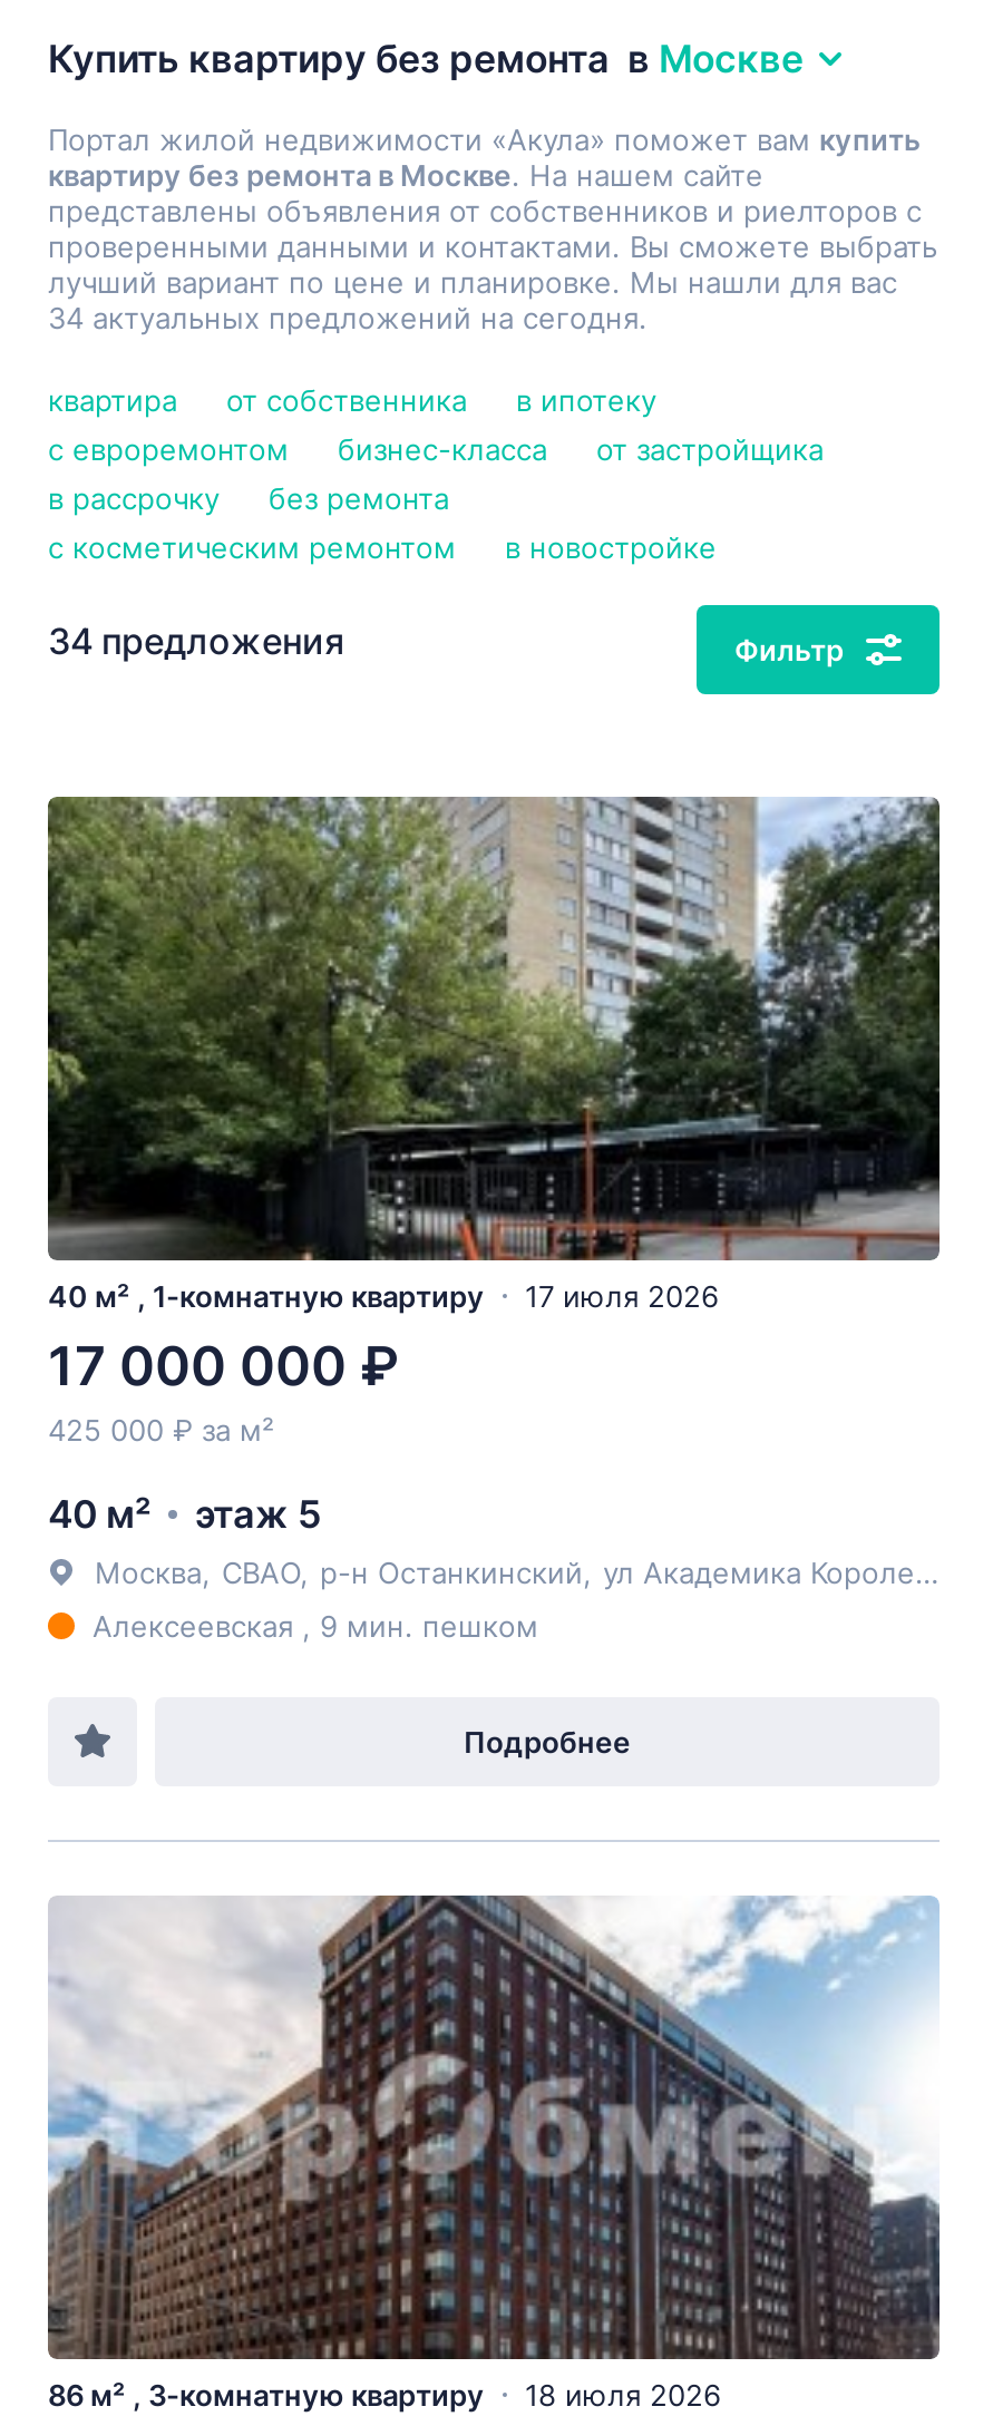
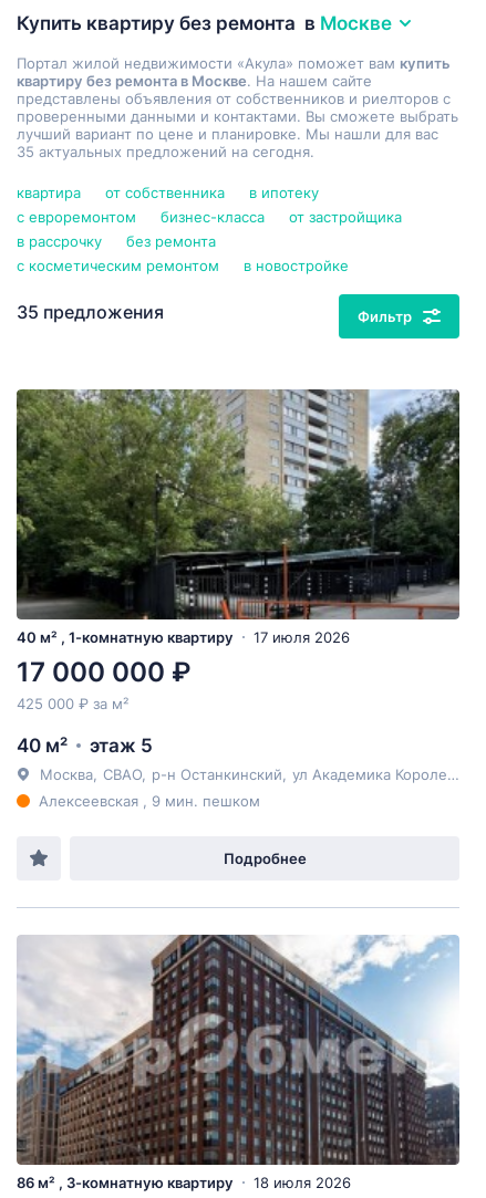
- 34 актуальных предложений на сегодня.
+ 35 актуальных предложений на сегодня.

- 34 предложения
+ 35 предложения
